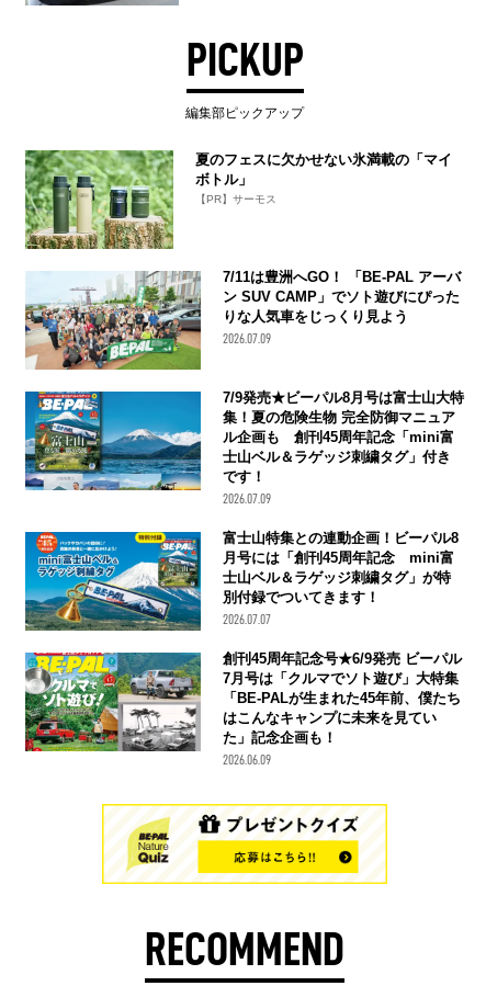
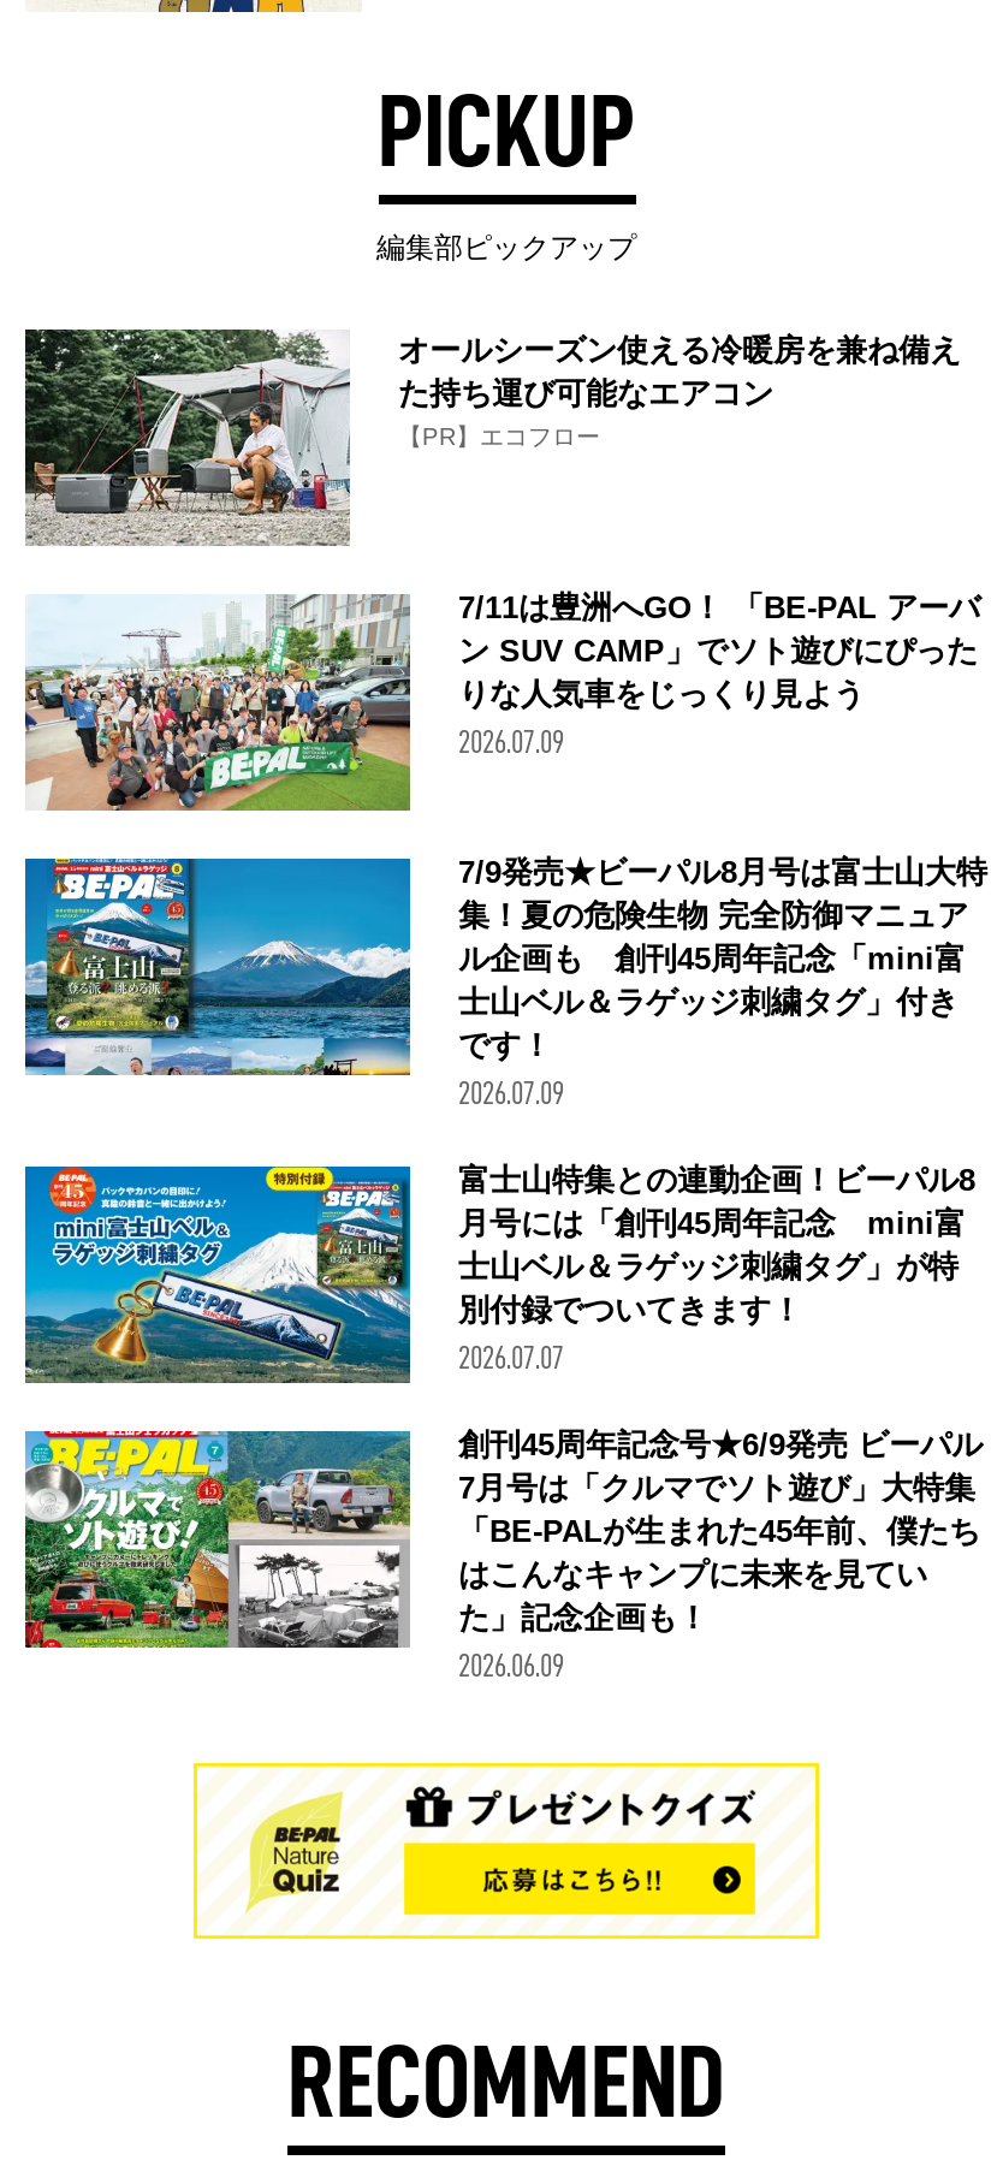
- [image]
- 夏のフェスに欠かせない氷満載の「マイ
- ボトル」
- 【PR】サーモス
+ [image]
+ オールシーズン使える冷暖房を兼ね備え
+ た持ち運び可能なエアコン
+ 【PR】エコフロー
